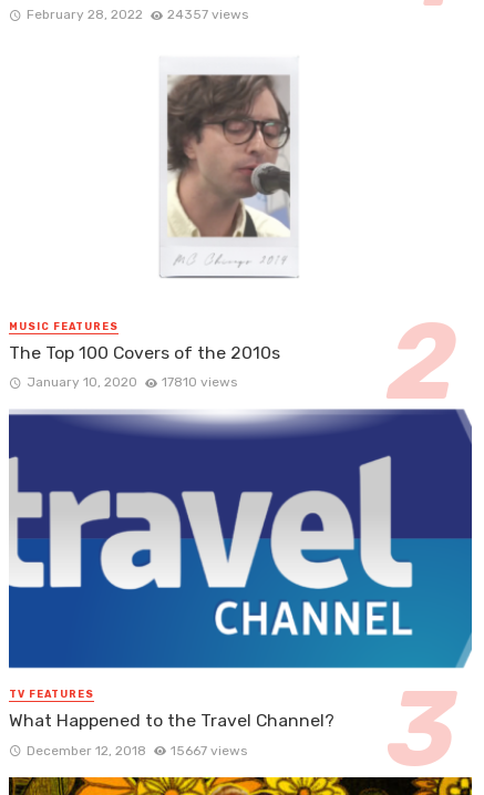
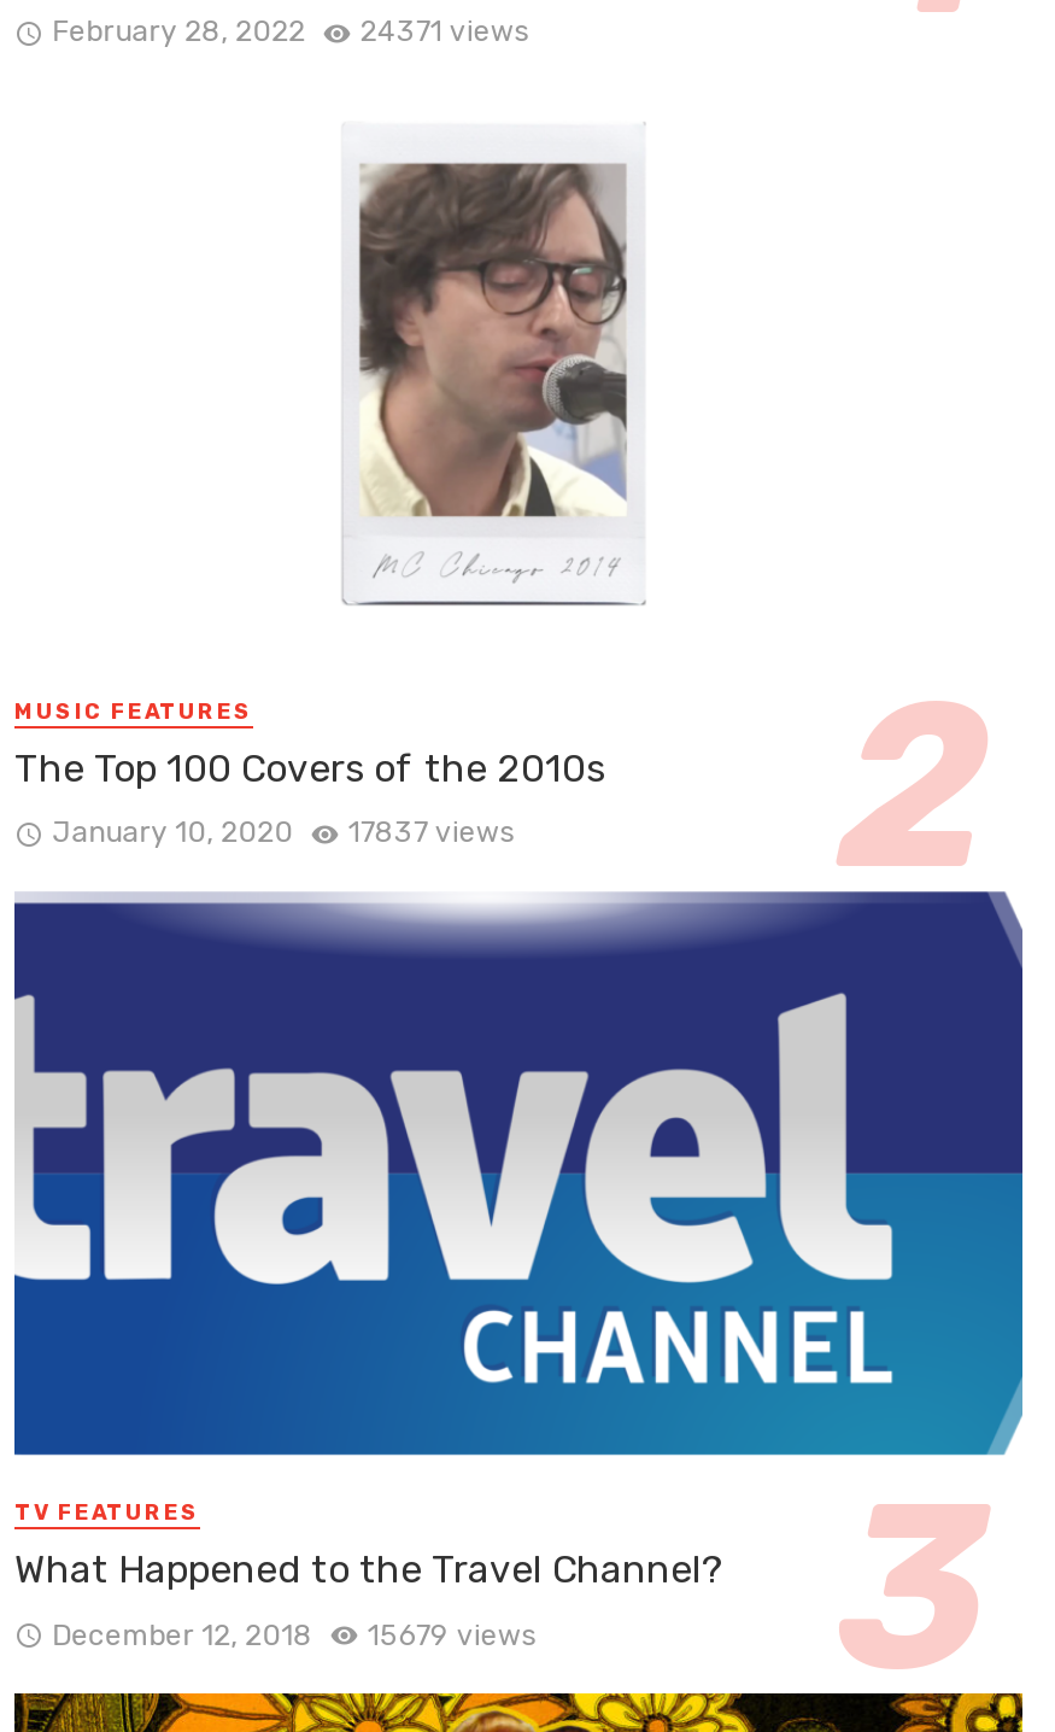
- February 28, 2022 24357 views
+ February 28, 2022 24371 views

- January 10, 2020 17810 views
+ January 10, 2020 17837 views

- December 12, 2018 15667 views
+ December 12, 2018 15679 views
